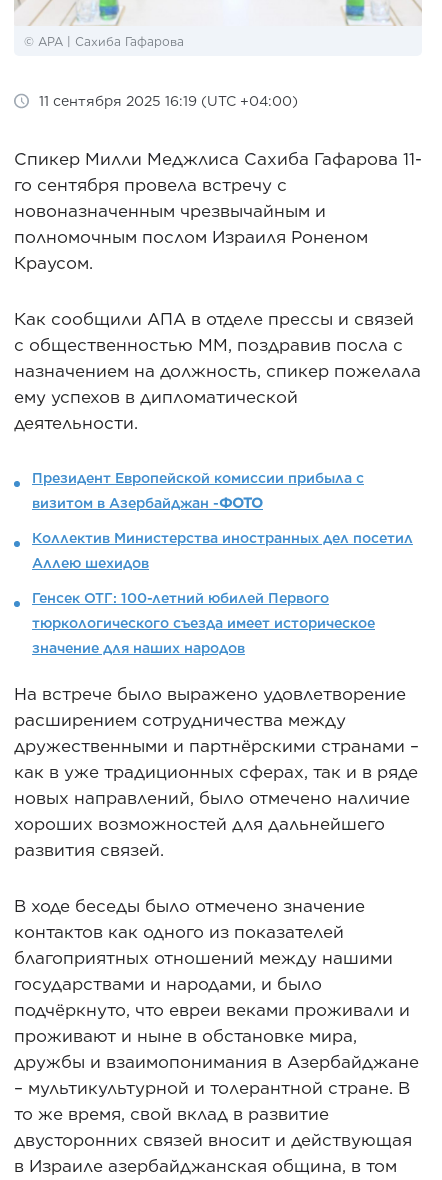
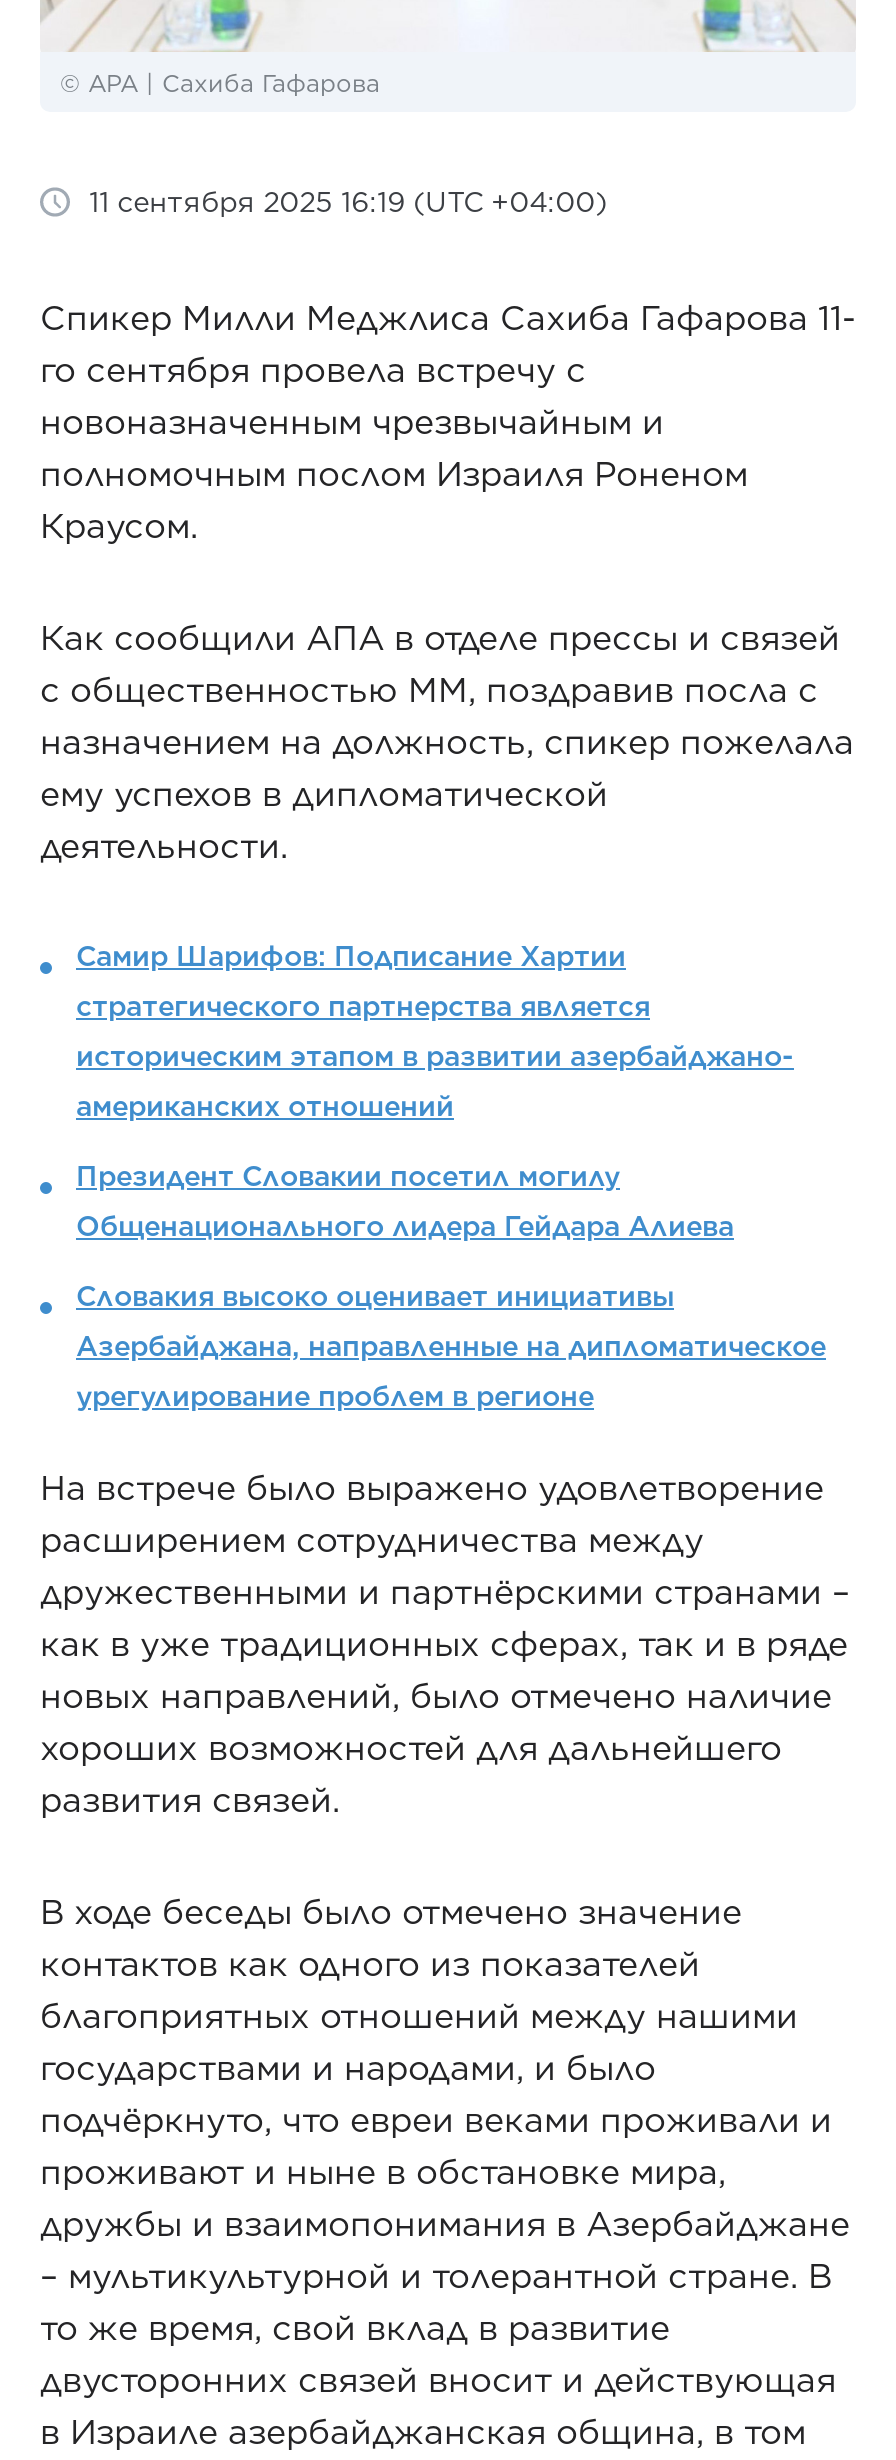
- Президент Европейской комиссии прибыла с
- визитом в Азербайджан -ФОТО
- Коллектив Министерства иностранных дел посетил
- Аллею шехидов
- Генсек ОТГ: 100-летний юбилей Первого
- тюркологического съезда имеет историческое
- значение для наших народов
+ Самир Шарифов: Подписание Хартии
+ стратегического партнерства является
+ историческим этапом в развитии азербайджано-
+ американских отношений
+ Президент Словакии посетил могилу
+ Общенационального лидера Гейдара Алиева
+ Словакия высоко оценивает инициативы
+ Азербайджана, направленные на дипломатическое
+ урегулирование проблем в регионе
